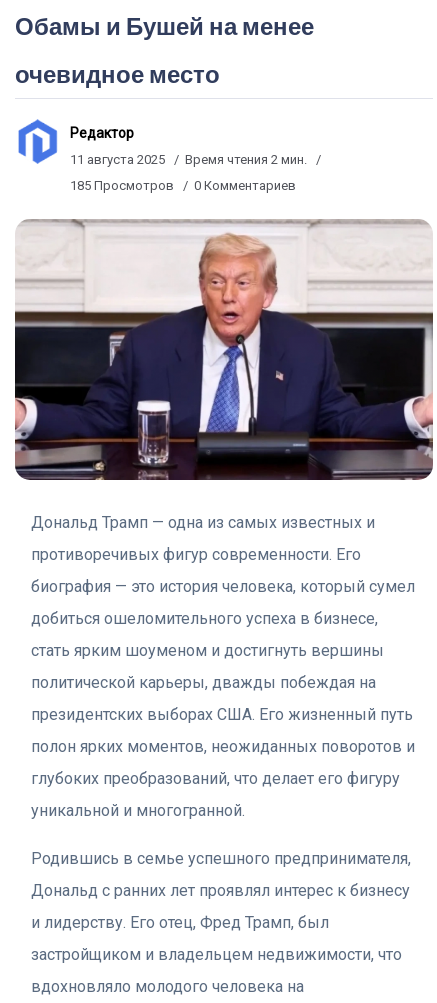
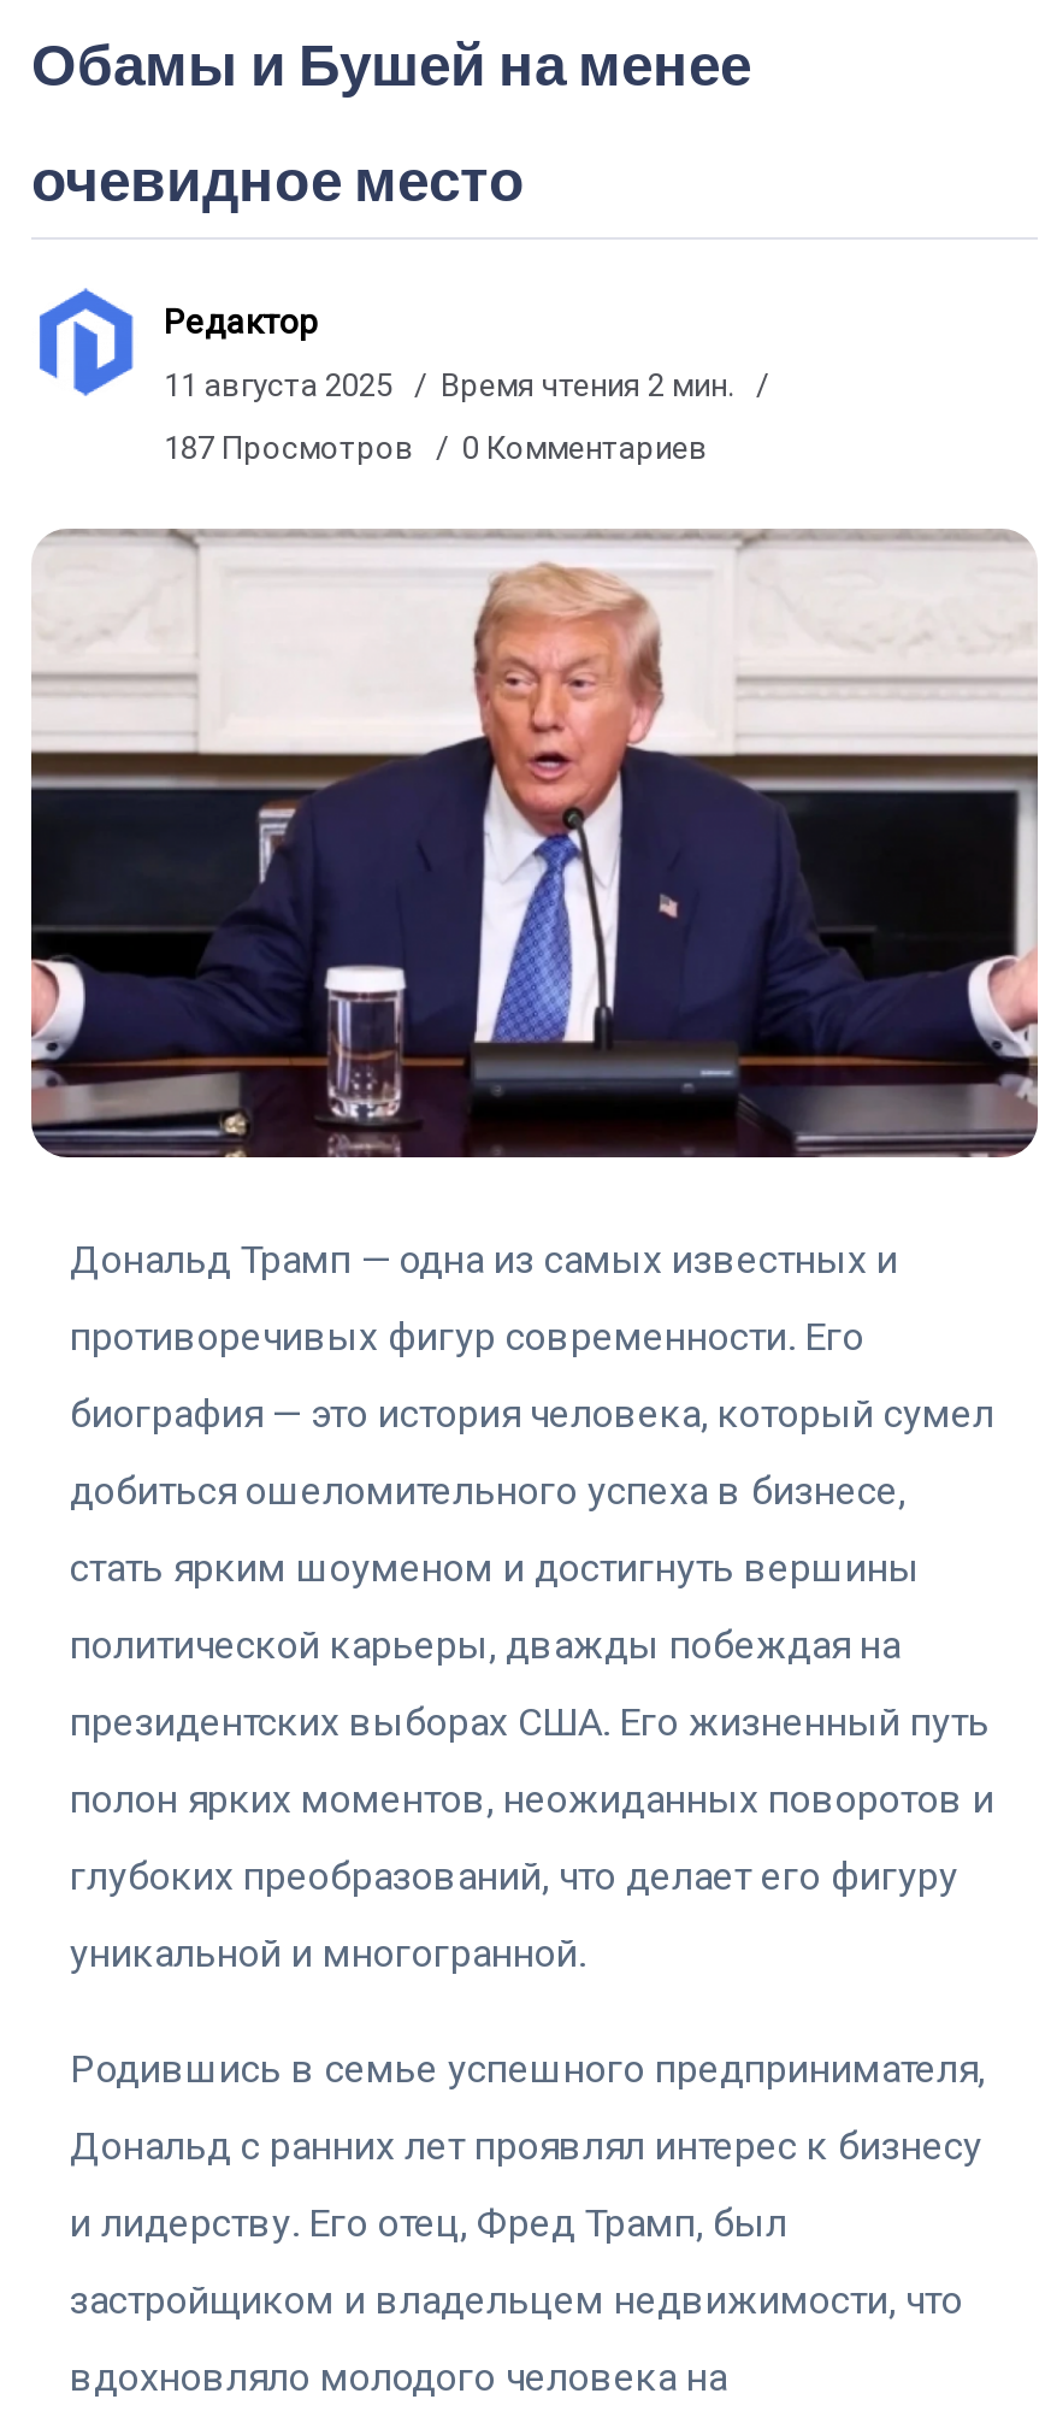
- 185 Просмотров 0 Комментариев
+ 187 Просмотров 0 Комментариев
